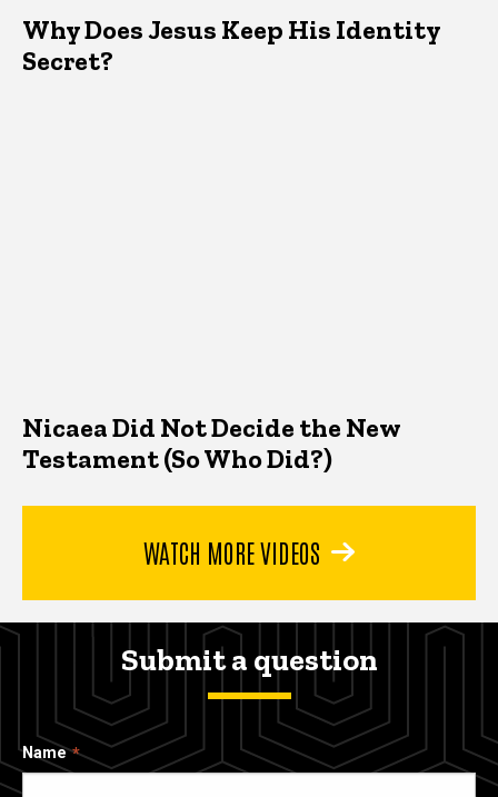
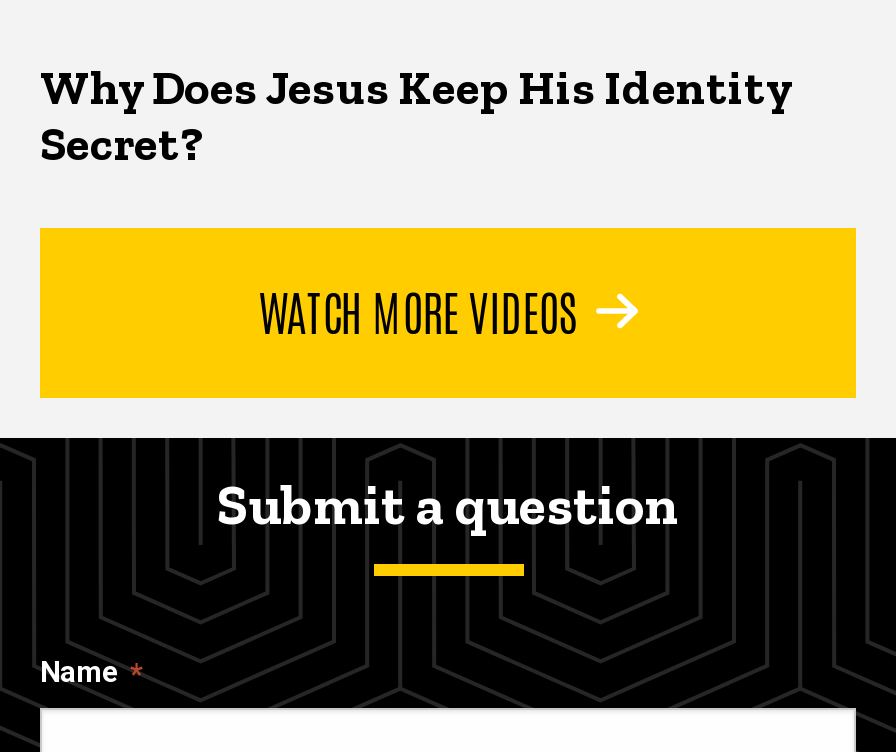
- Nicaea Did Not Decide the New
- Testament (So Who Did?)
